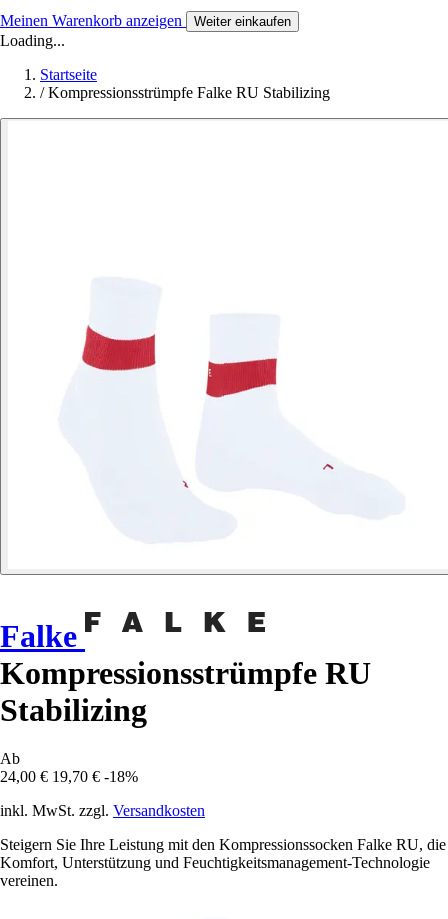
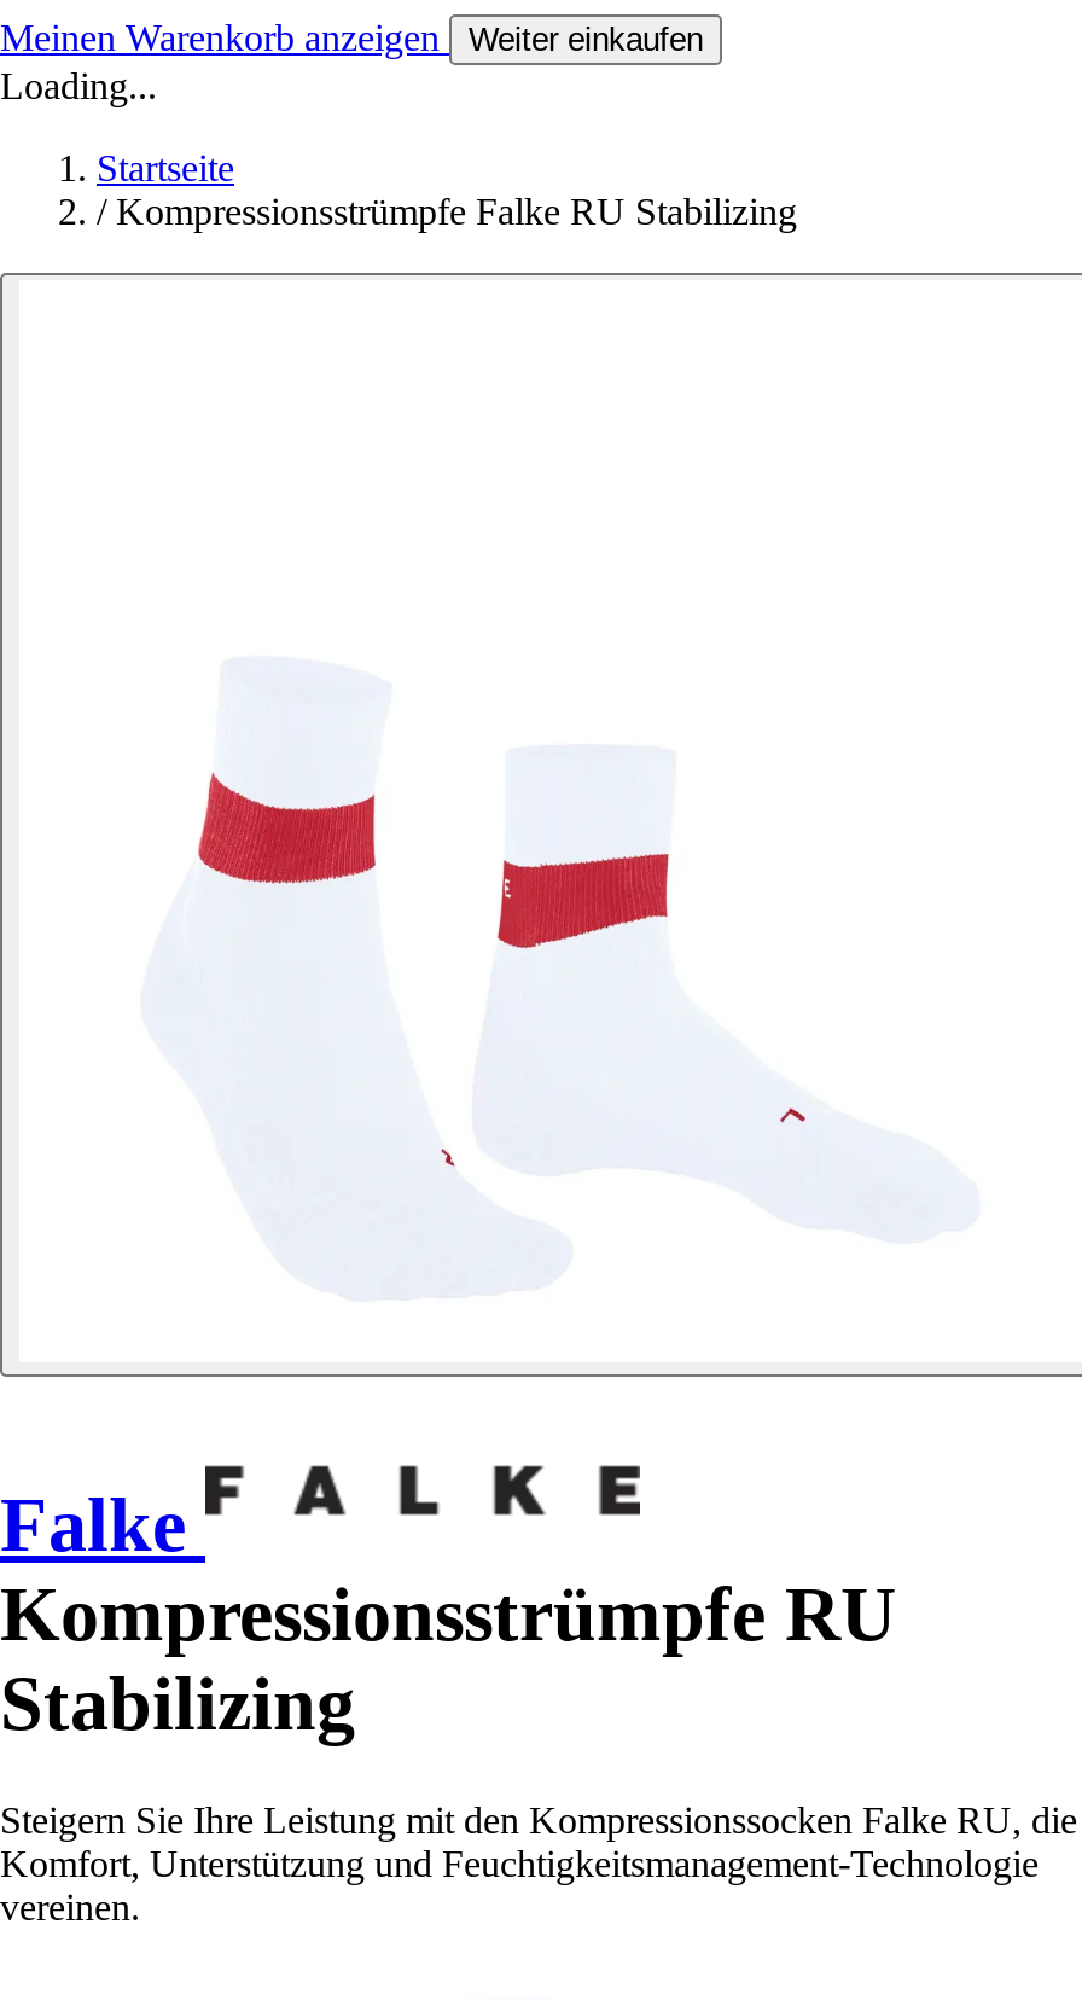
- Ab
- 24,00 € 19,70 € -18%
- inkl. MwSt. zzgl. Versandkosten
